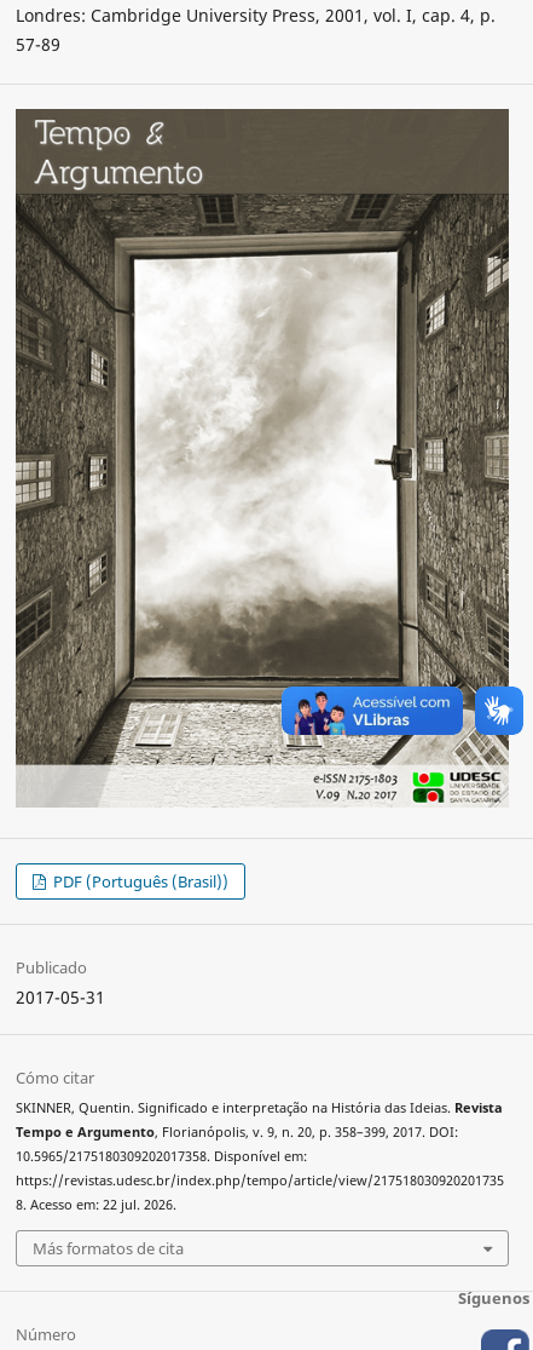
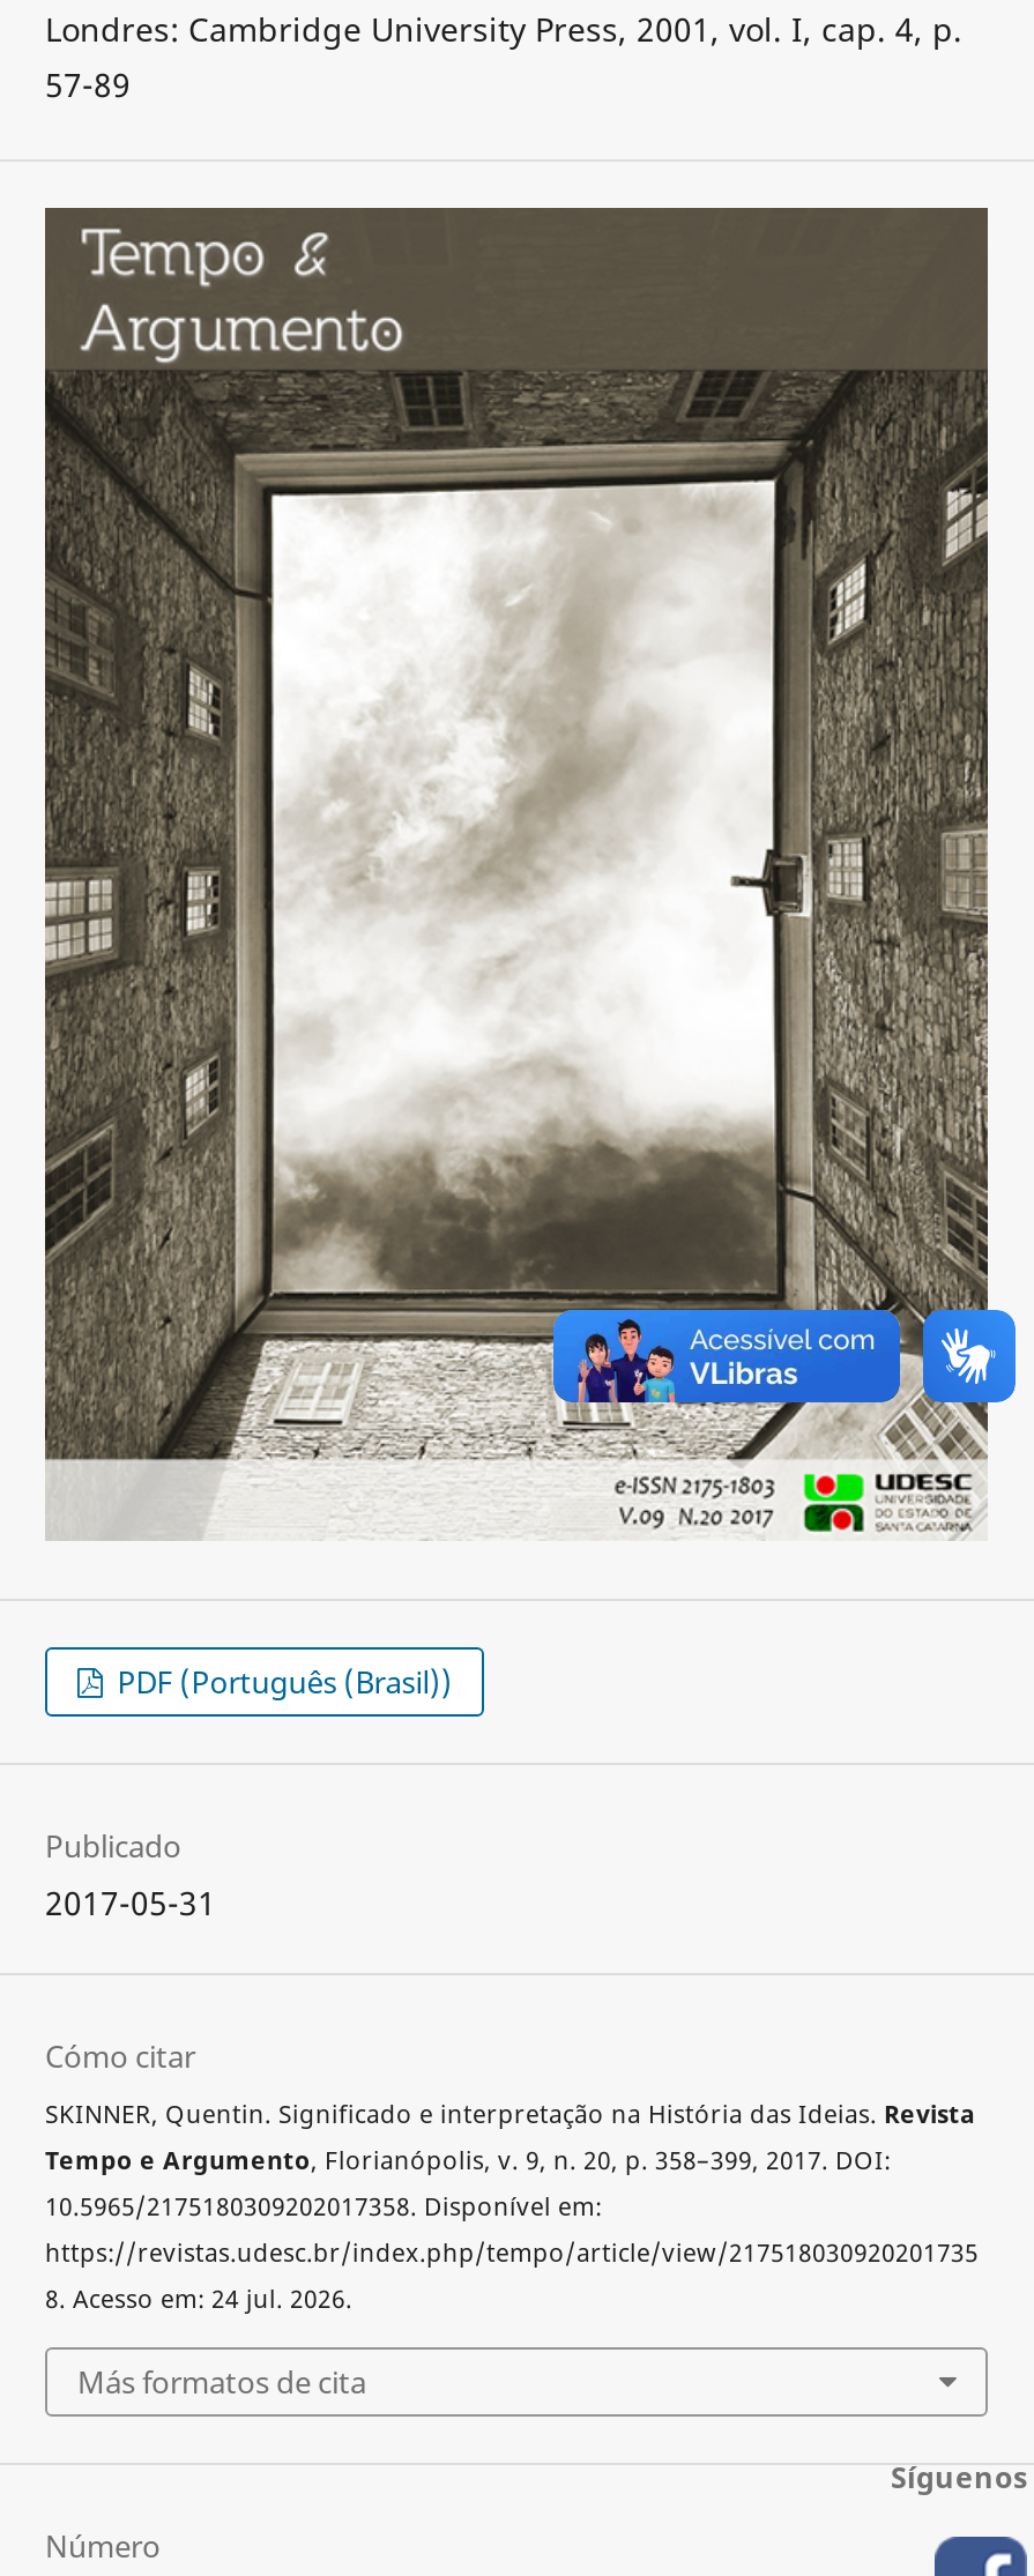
- 8. Acesso em: 22 jul. 2026.
+ 8. Acesso em: 24 jul. 2026.
